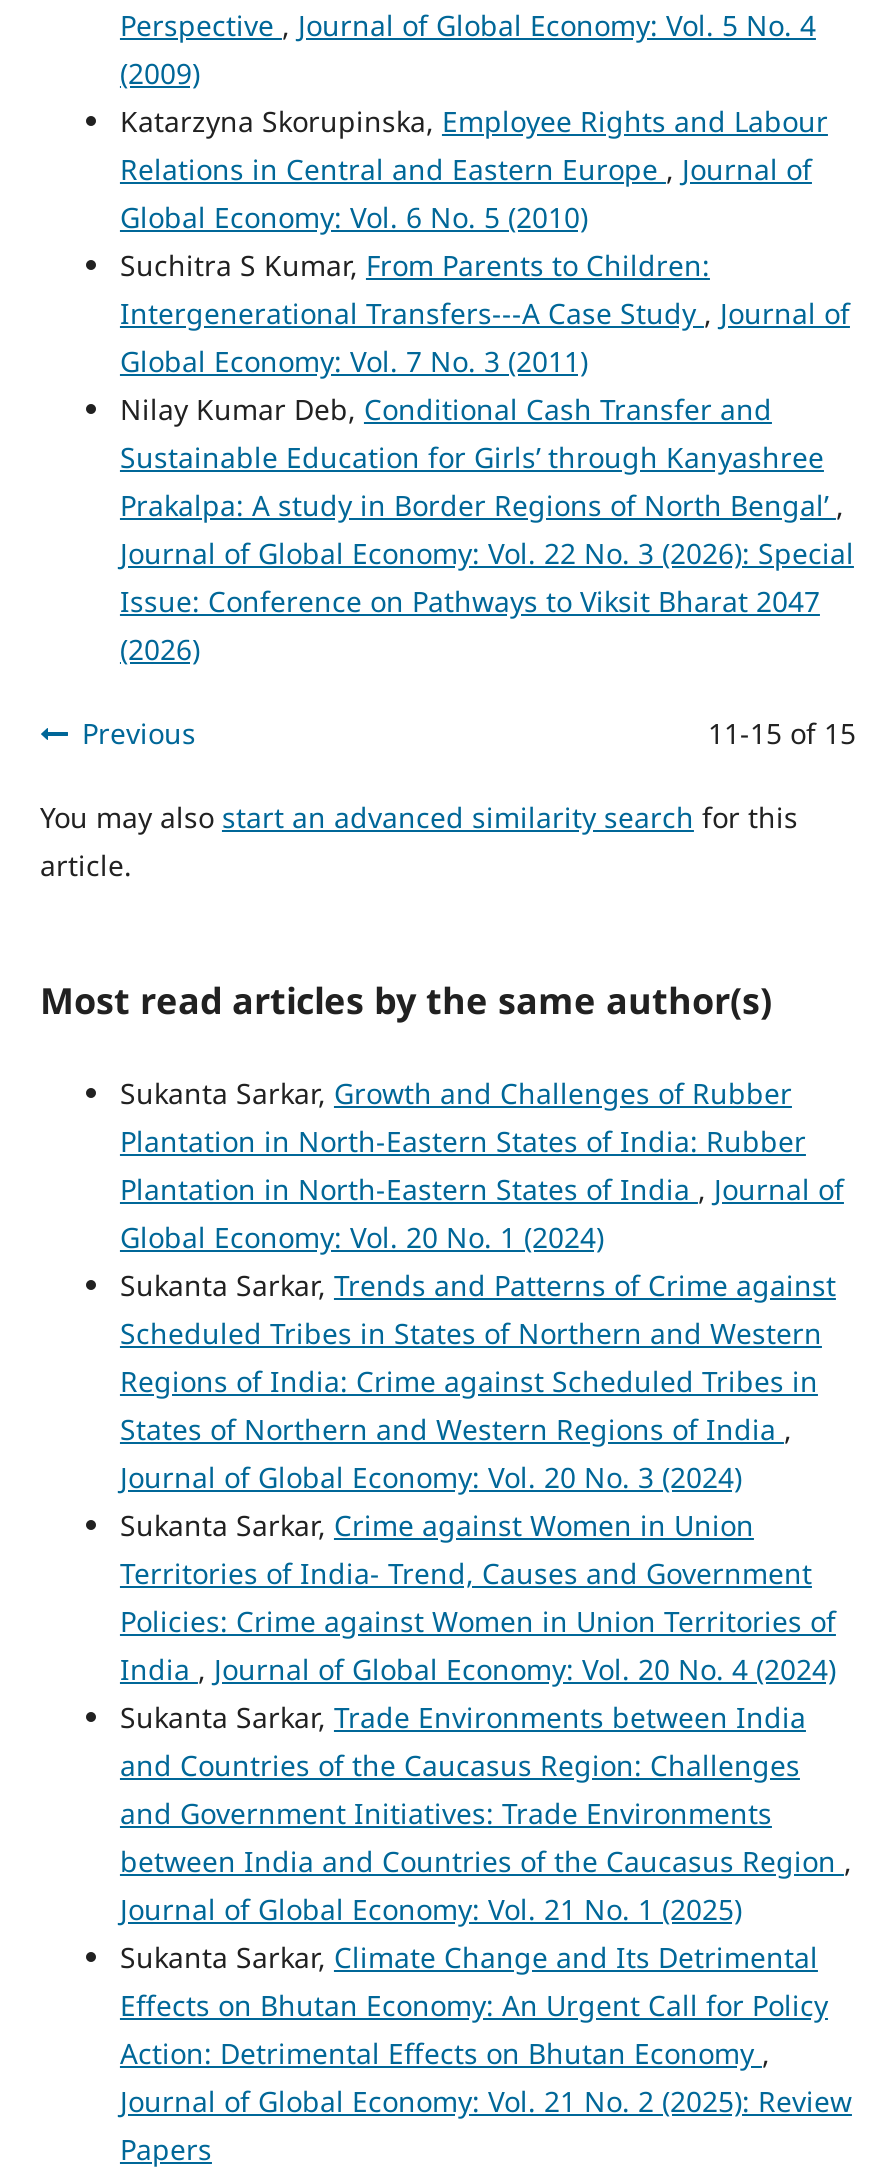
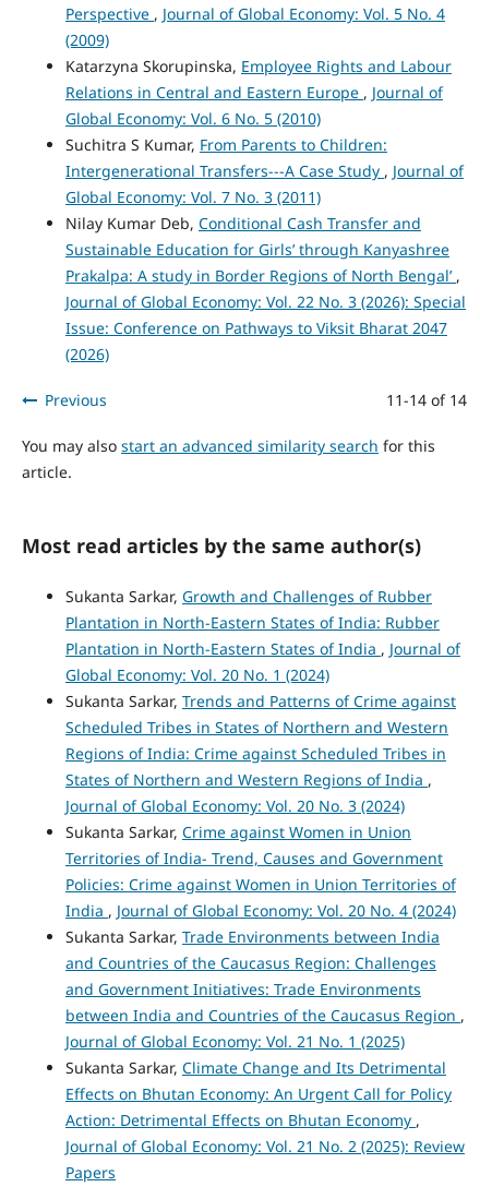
- 11-15 of 15
+ 11-14 of 14
